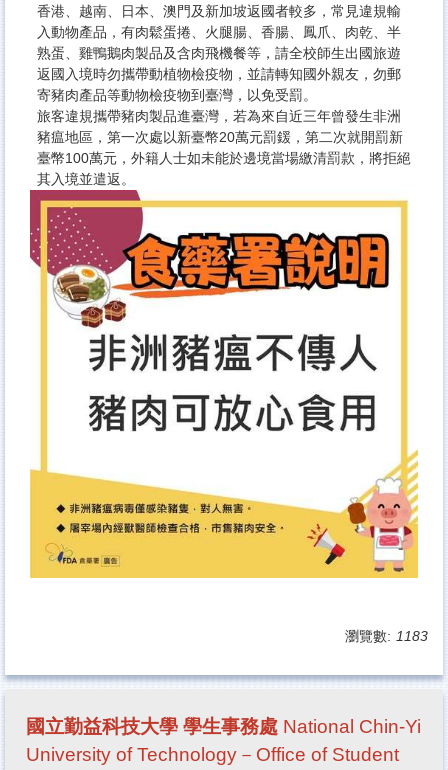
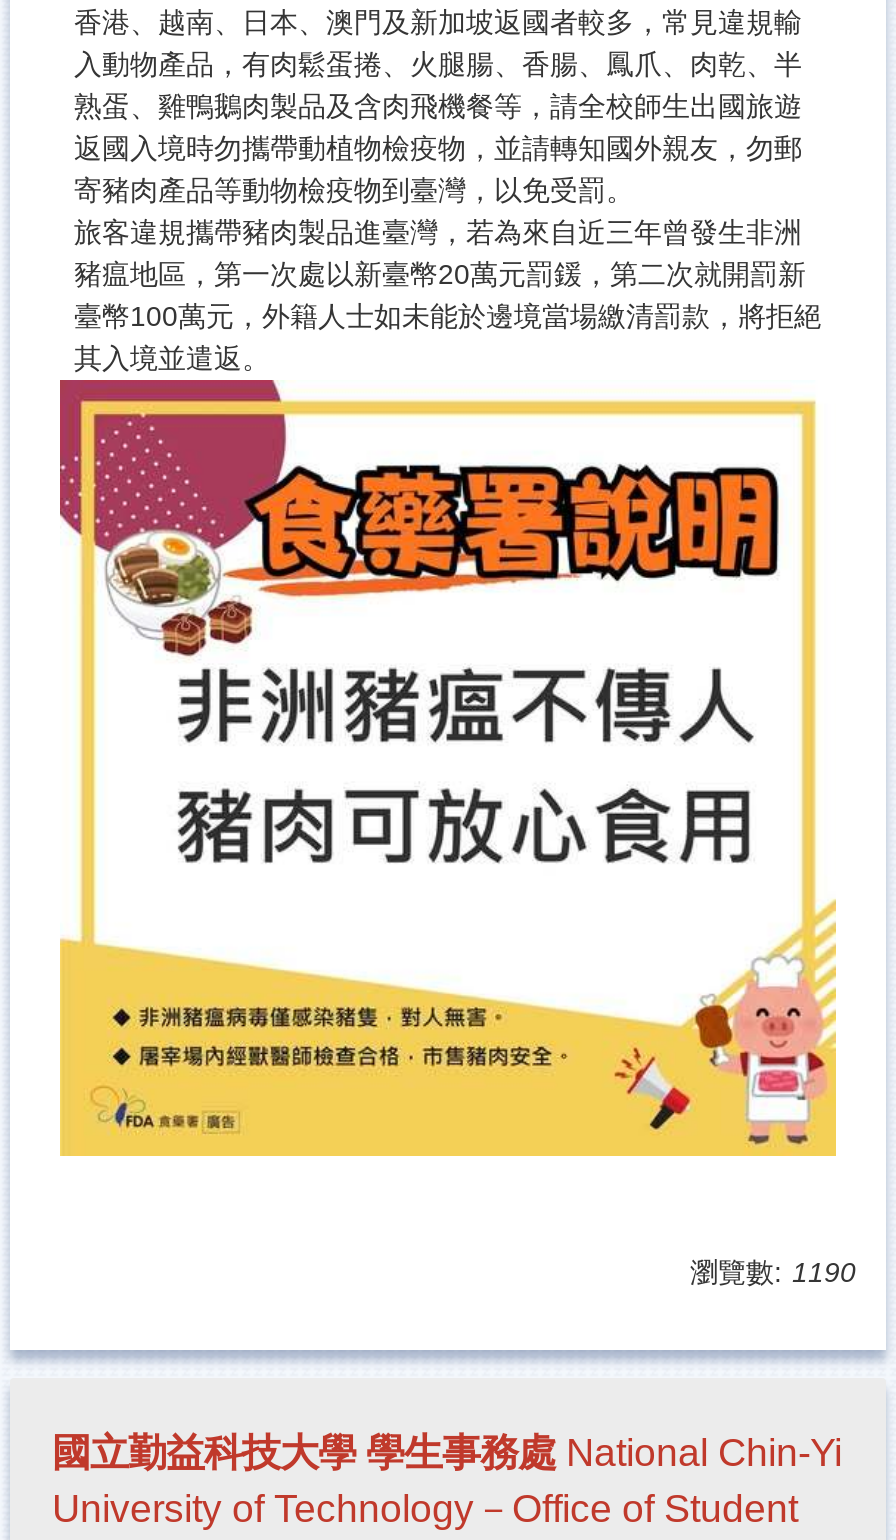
- 瀏覽數: 1183
+ 瀏覽數: 1190
